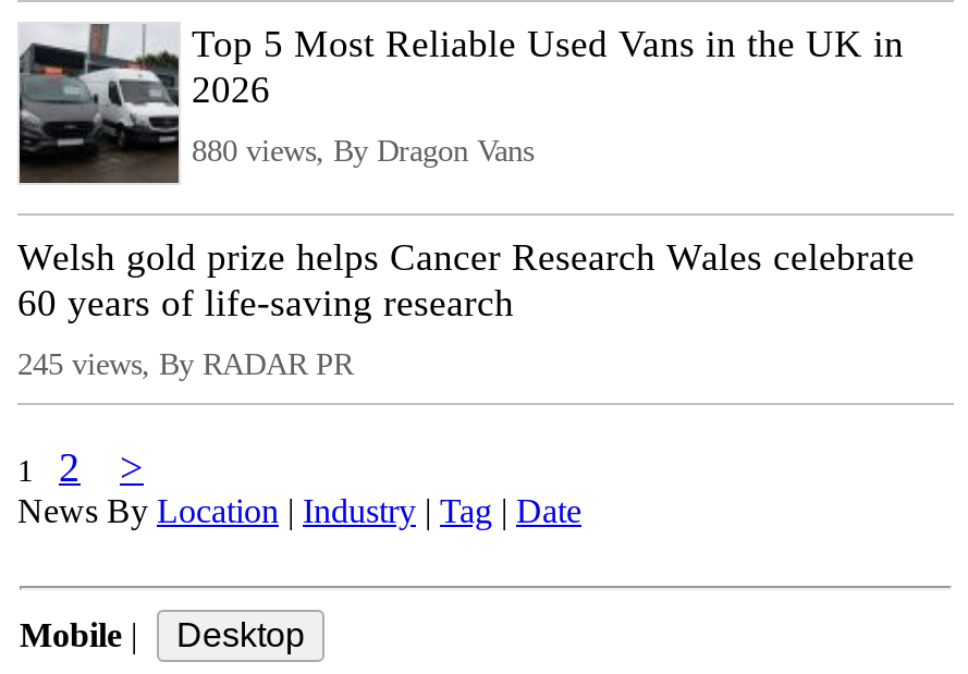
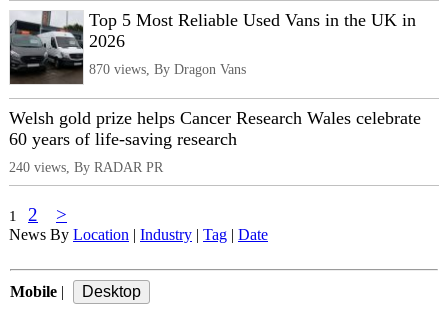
- 880 views, By Dragon Vans
+ 870 views, By Dragon Vans

- 245 views, By RADAR PR
+ 240 views, By RADAR PR
